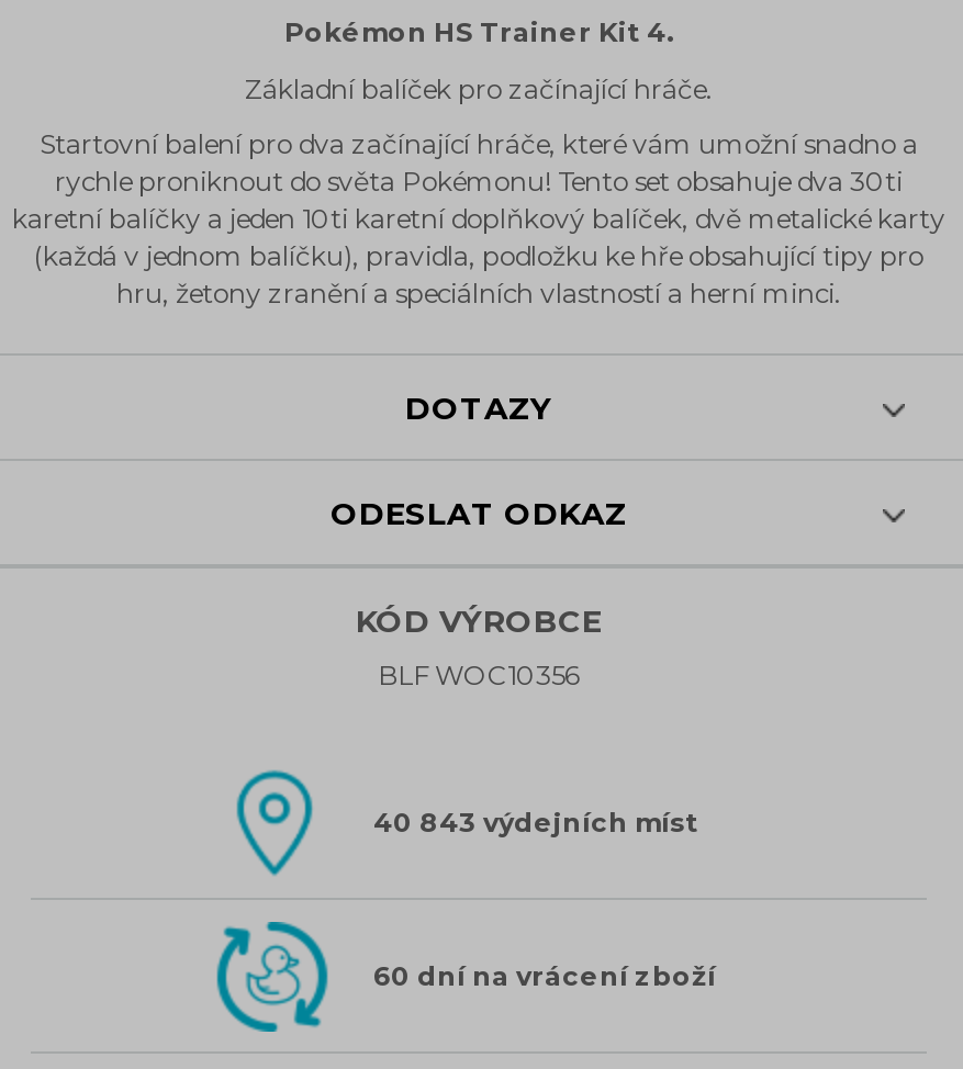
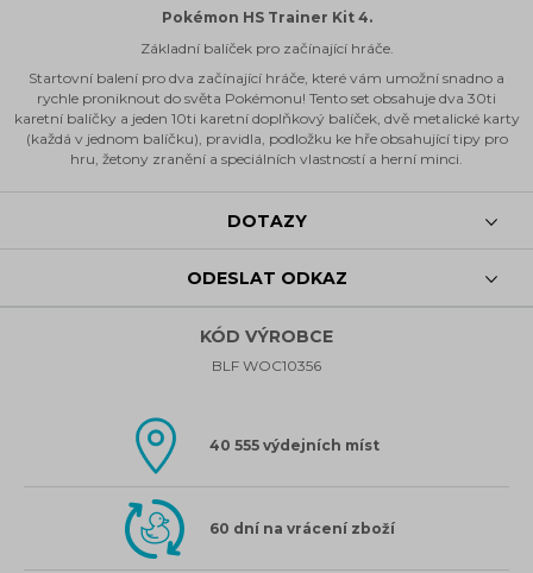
- 40 843 výdejních míst
+ 40 555 výdejních míst
